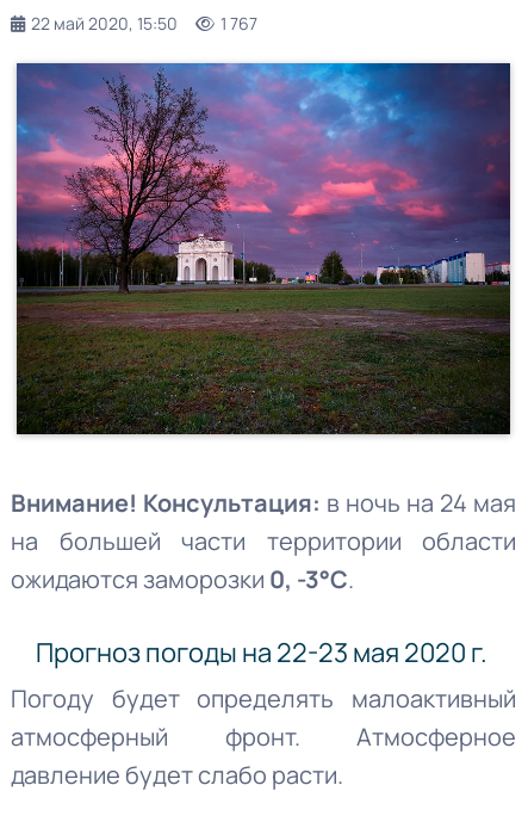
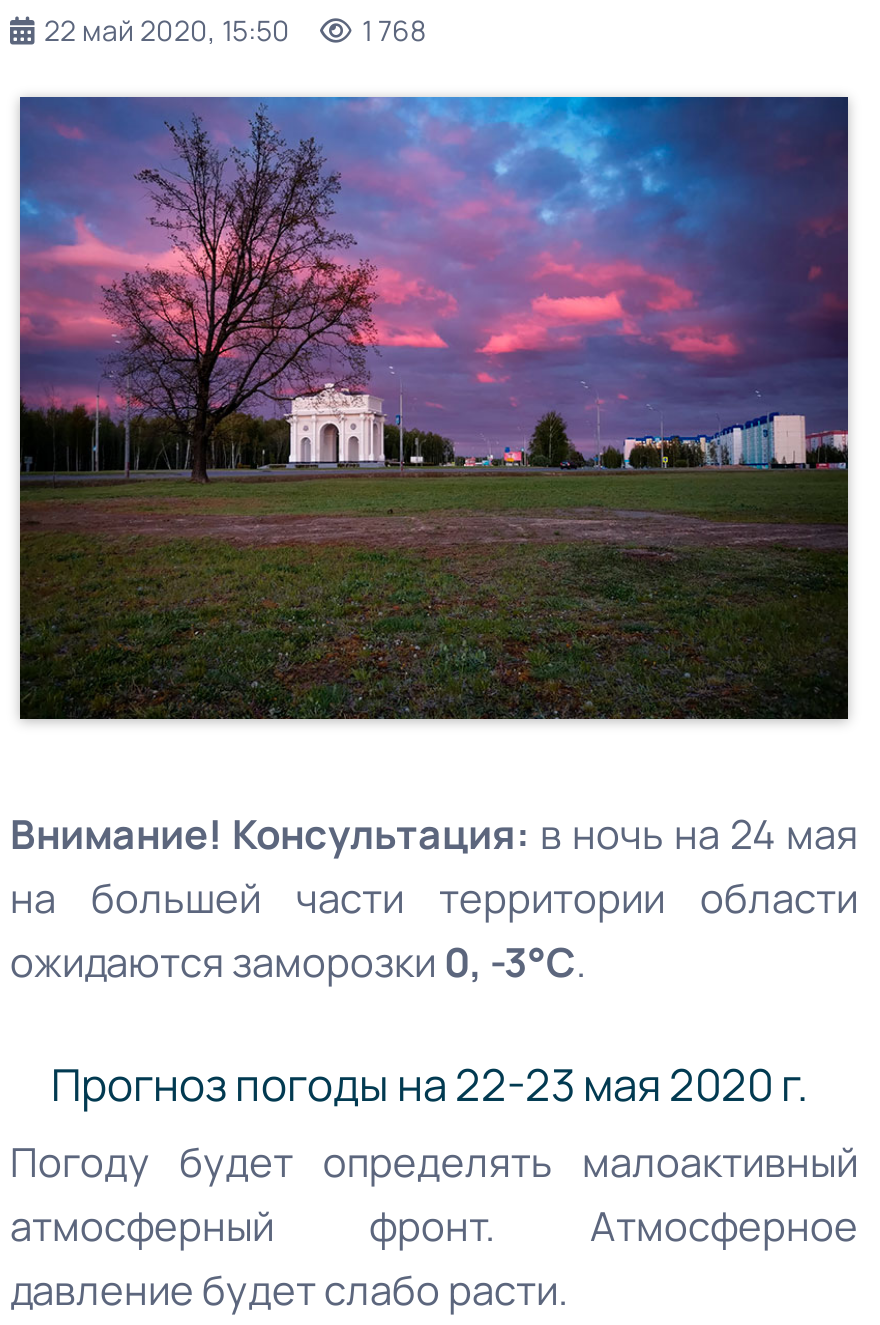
- 22 май 2020, 15:50 1 767
+ 22 май 2020, 15:50 1 768
